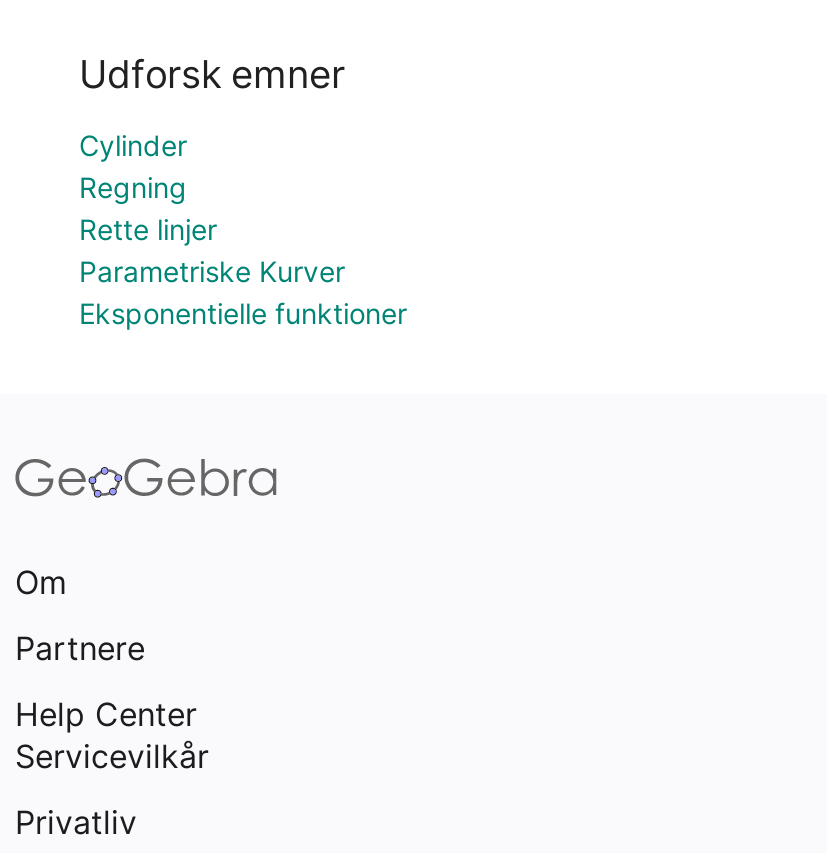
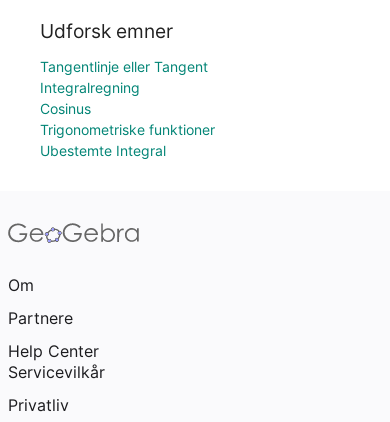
- Cylinder
- Regning
- Rette linjer
- Parametriske Kurver
- Eksponentielle funktioner
+ Tangentlinje eller Tangent
+ Integralregning
+ Cosinus
+ Trigonometriske funktioner
+ Ubestemte Integral
